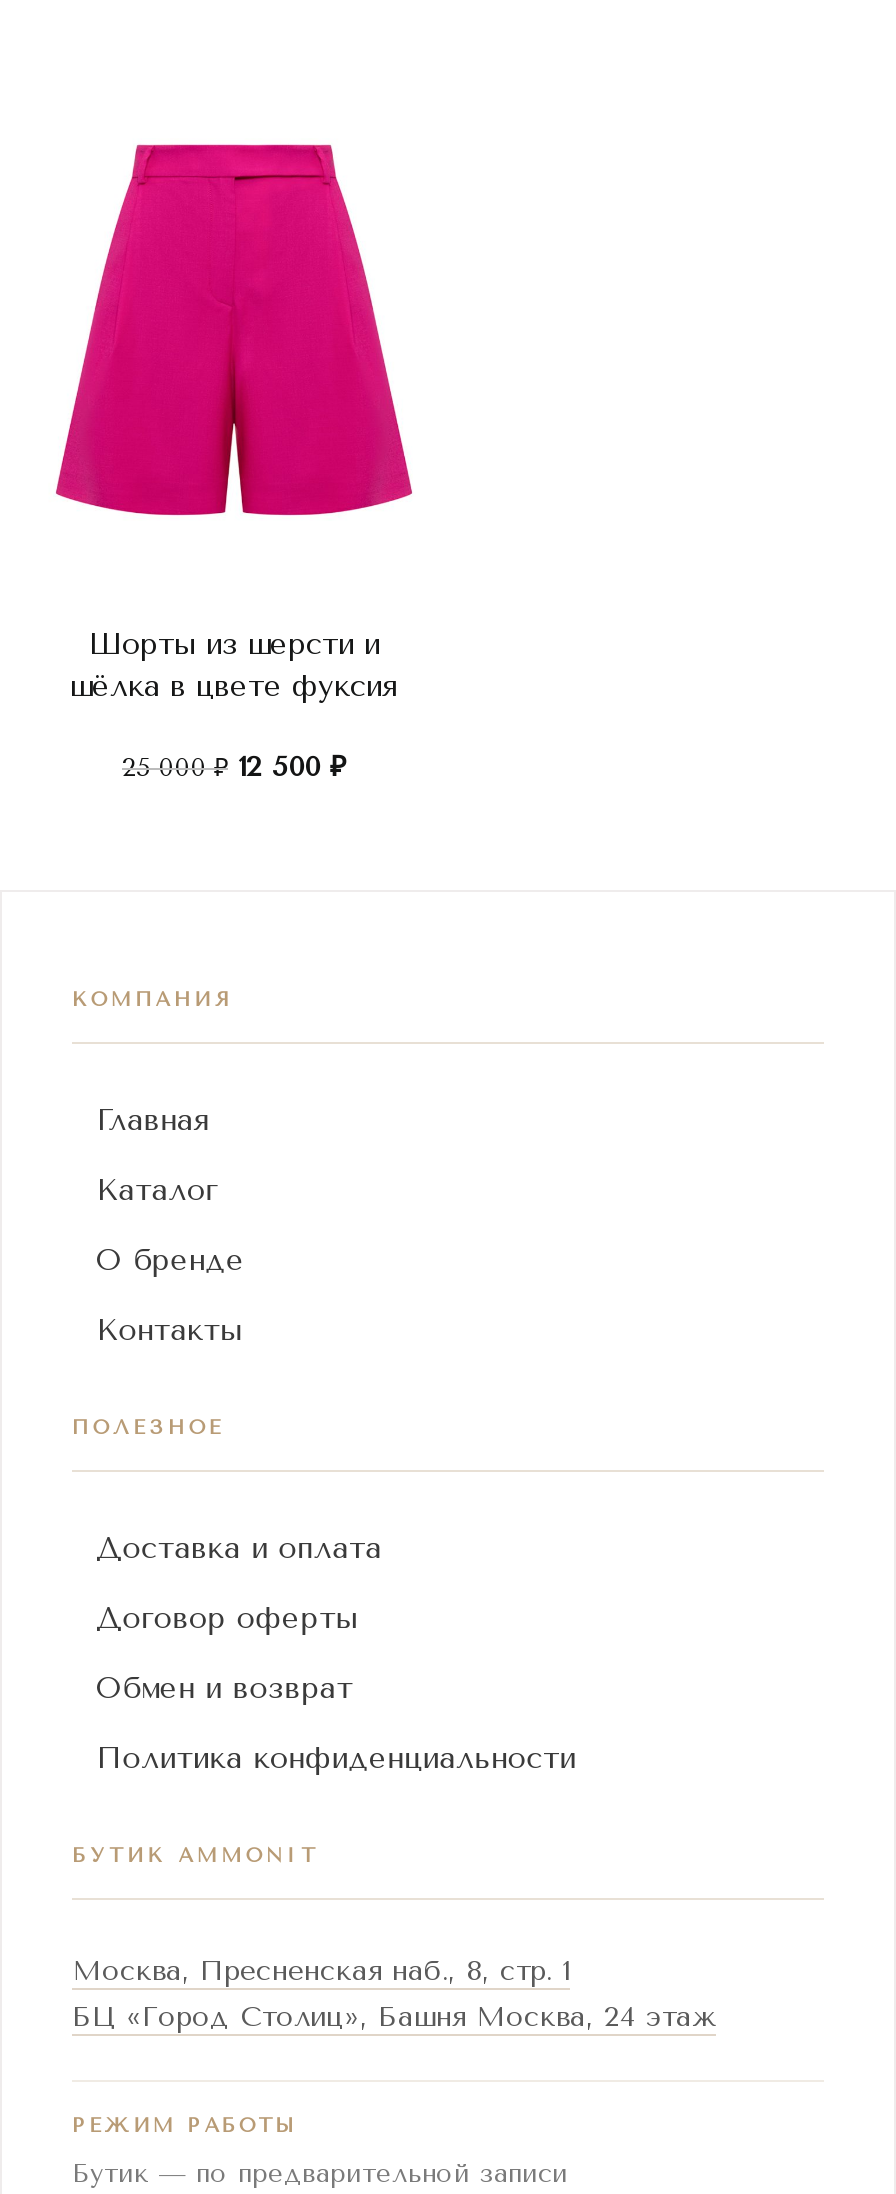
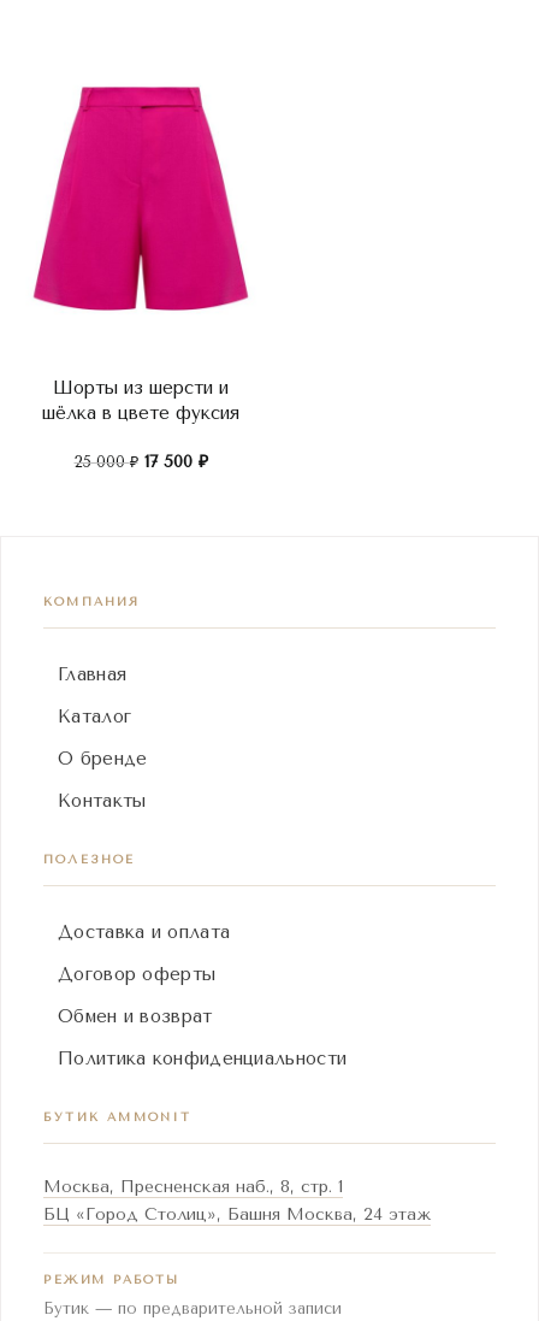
- 25 000 ₽ 12 500 ₽
+ 25 000 ₽ 17 500 ₽
